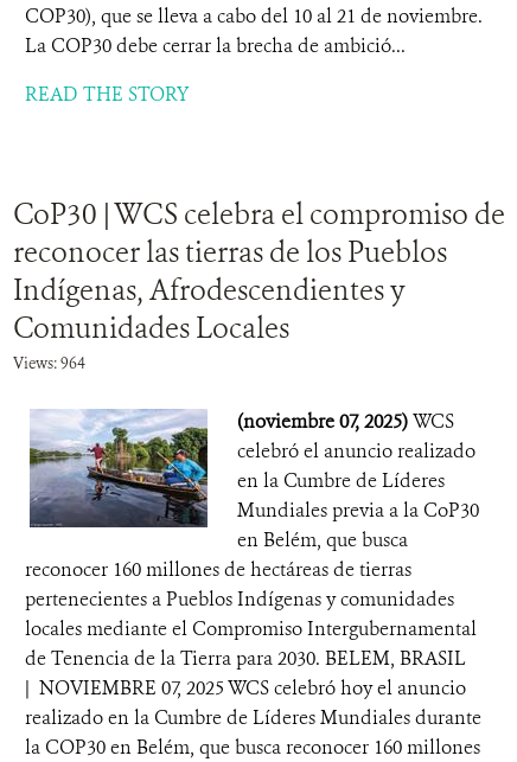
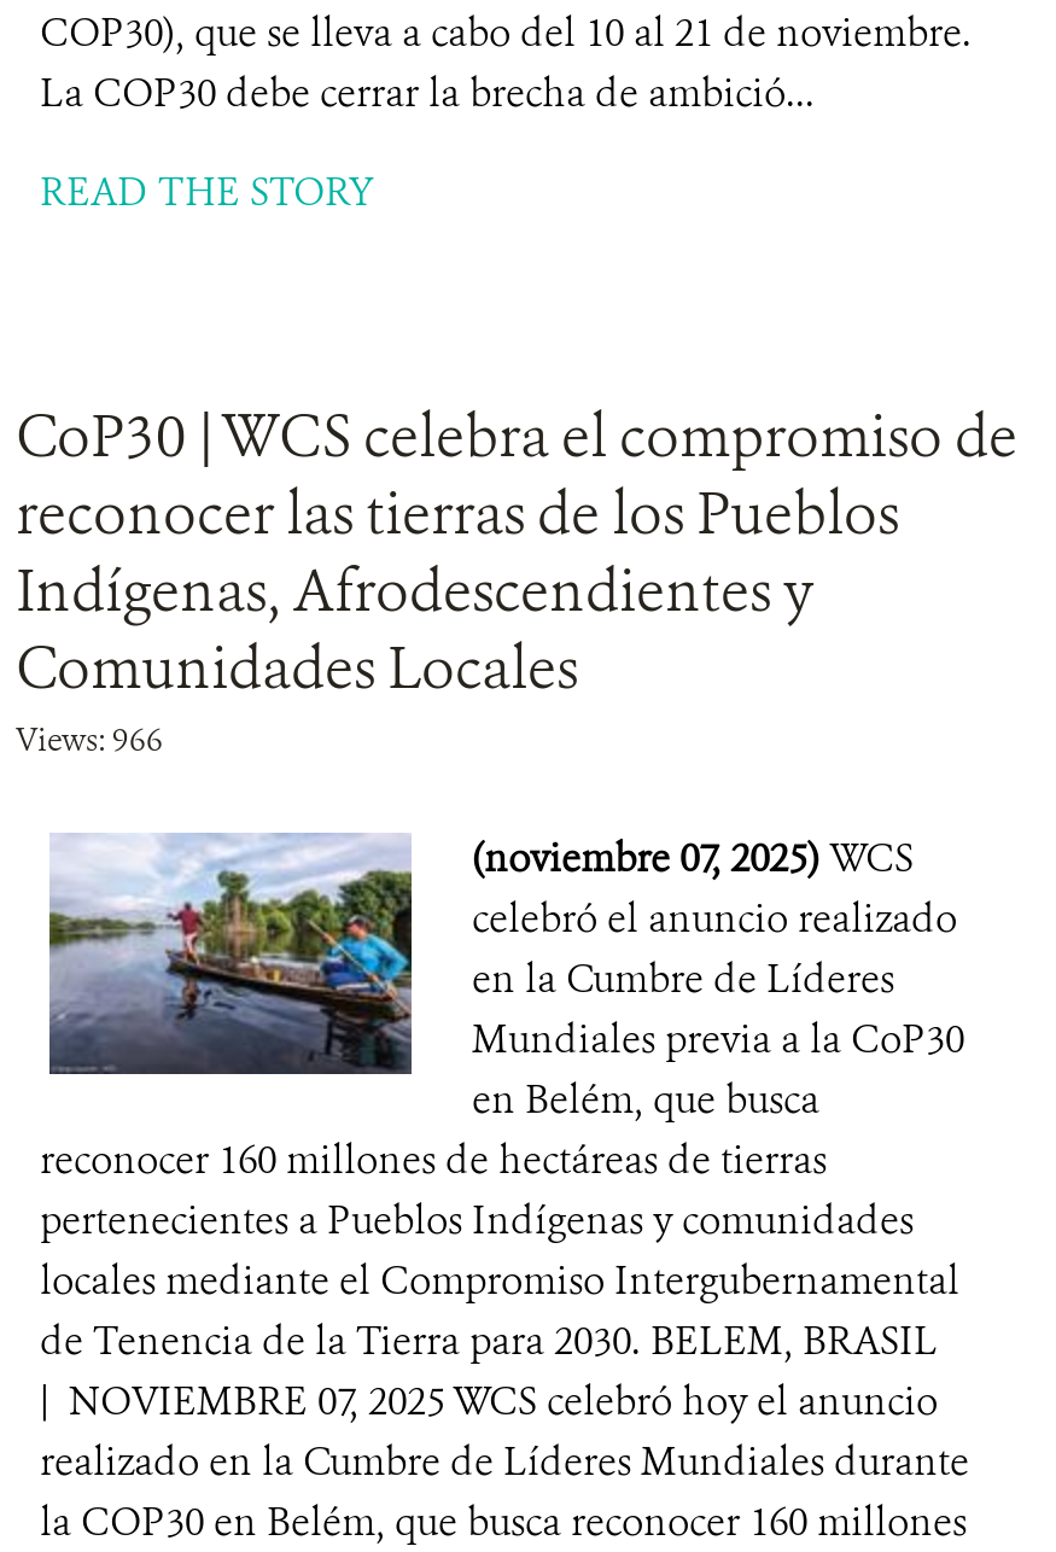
- Views: 964
+ Views: 966
